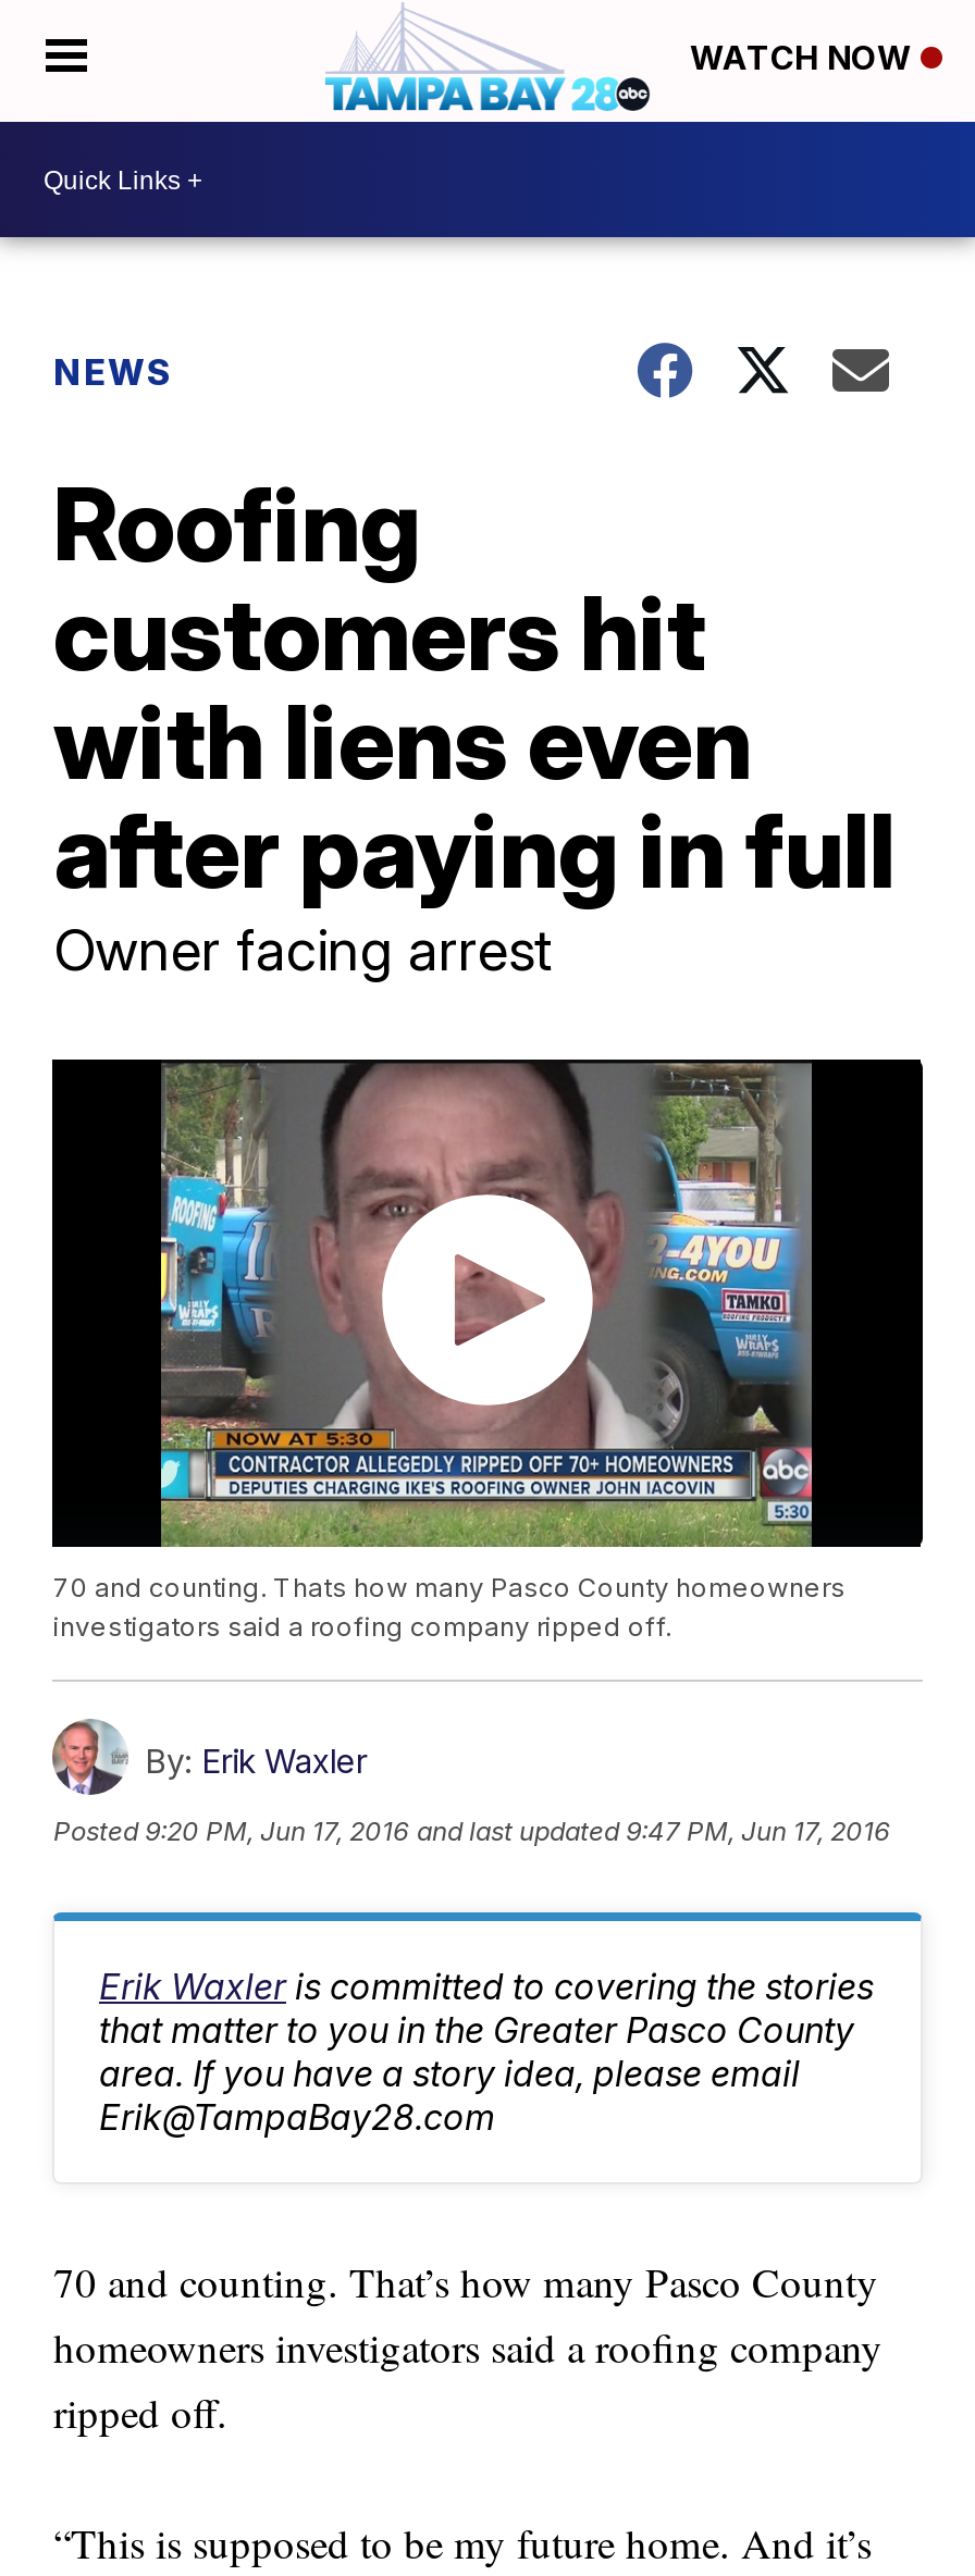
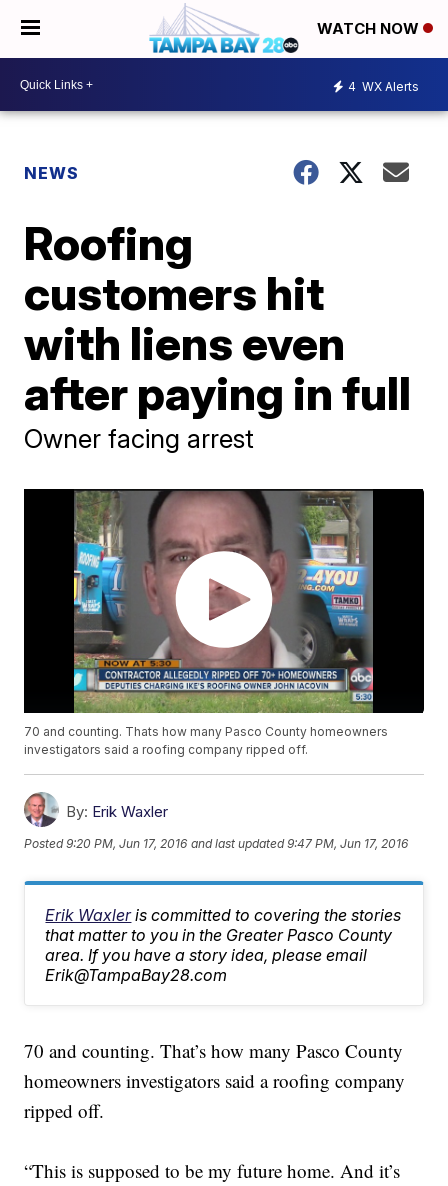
+ 4 WX Alerts
